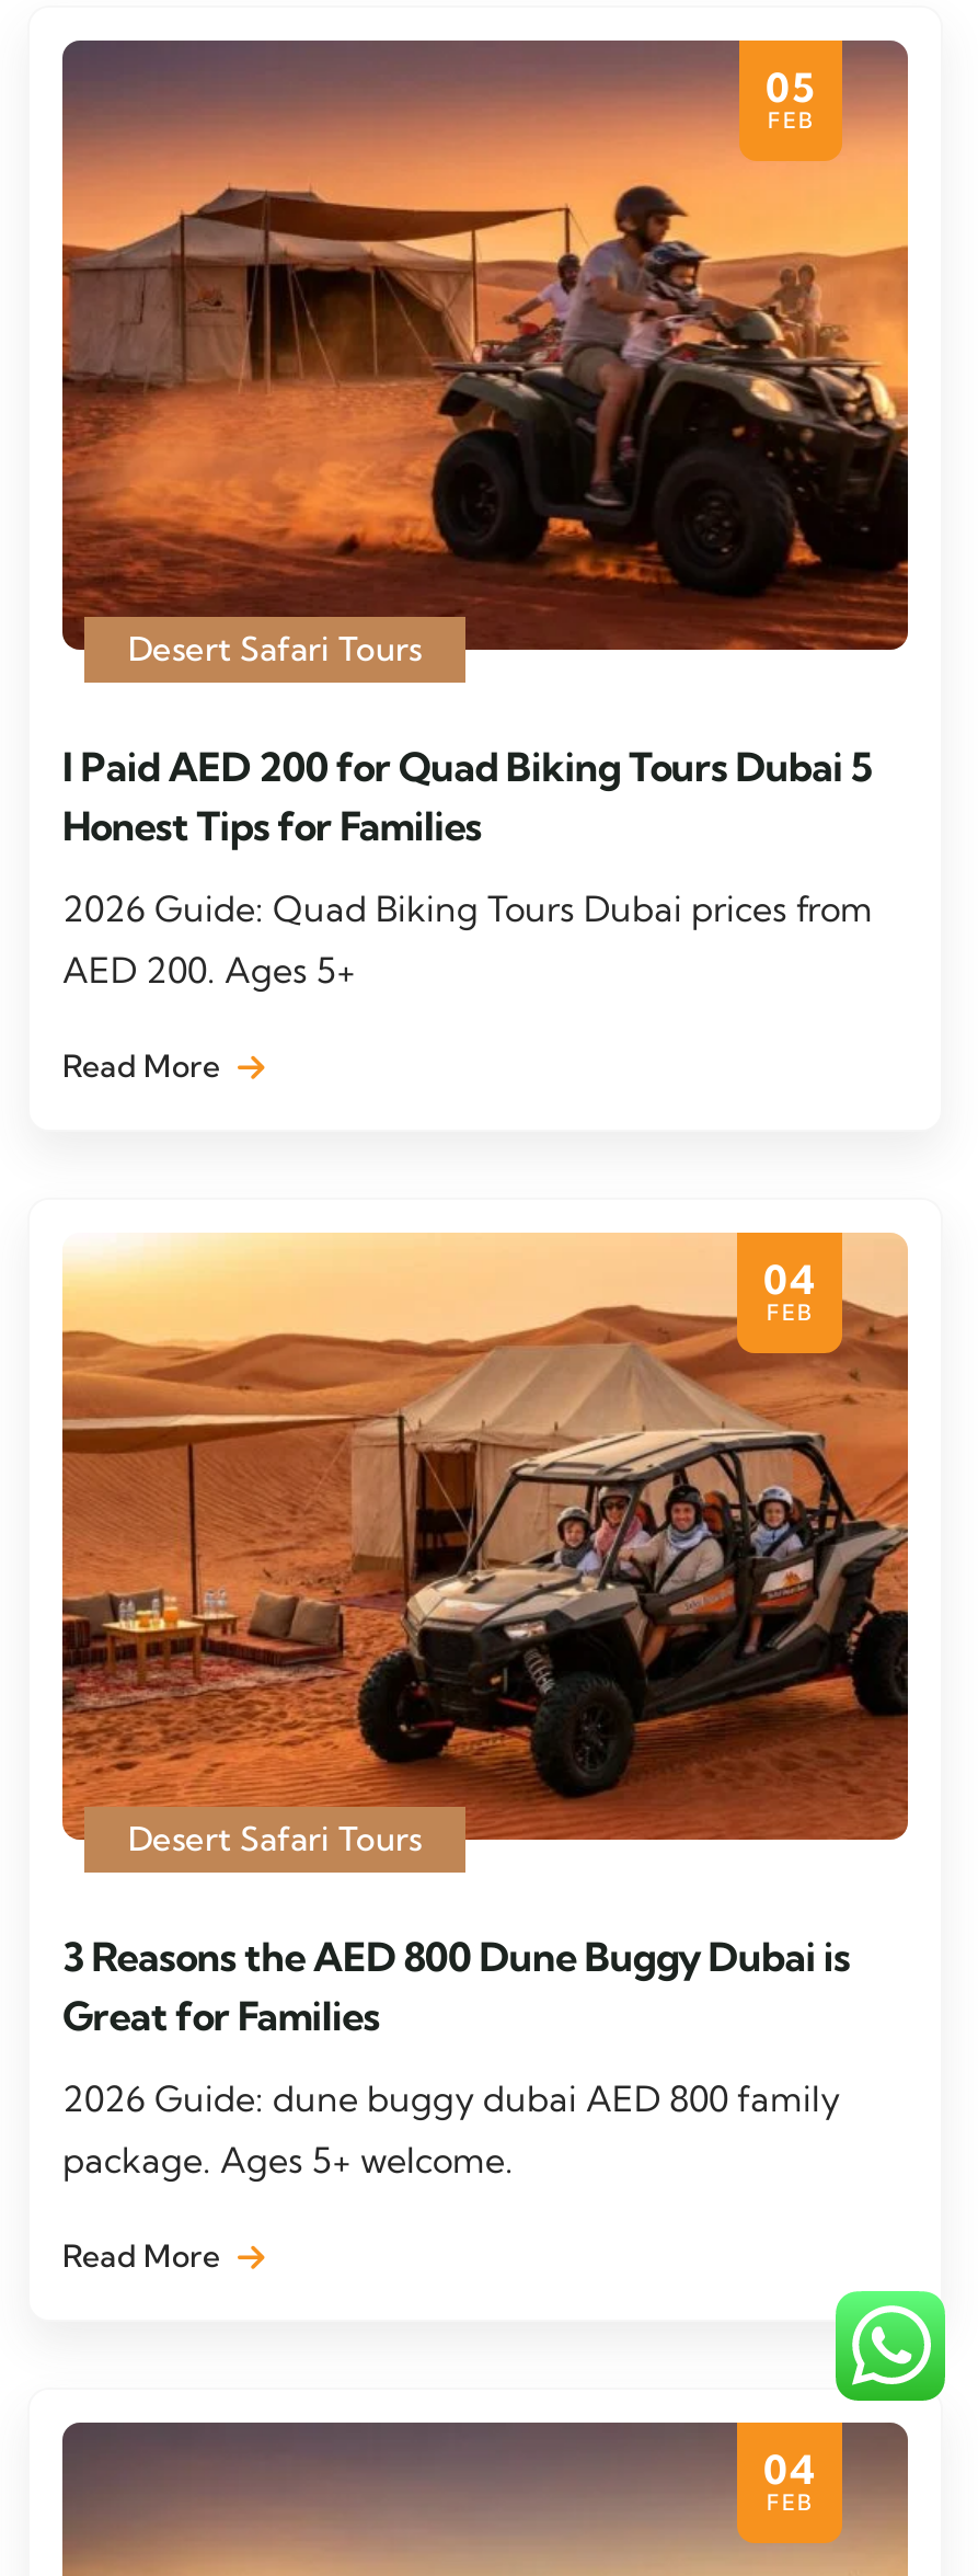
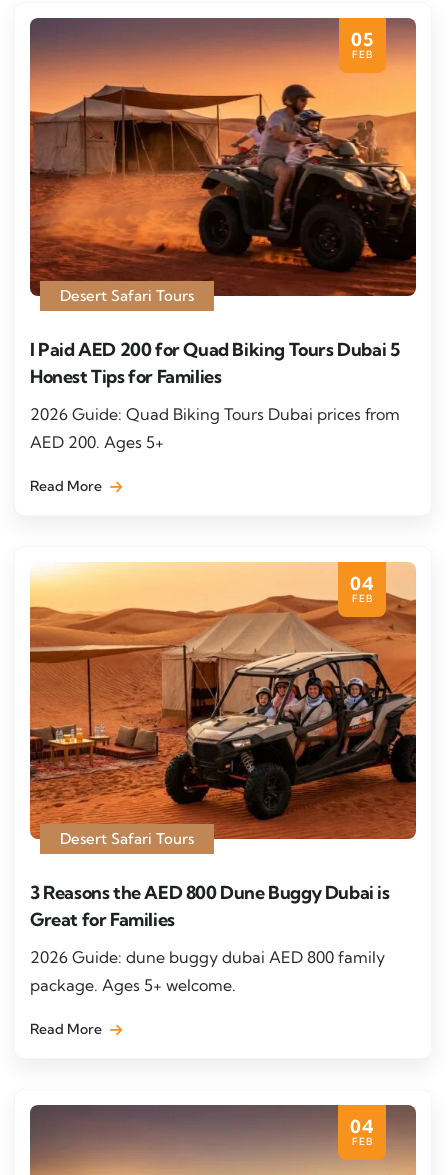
- [image]
